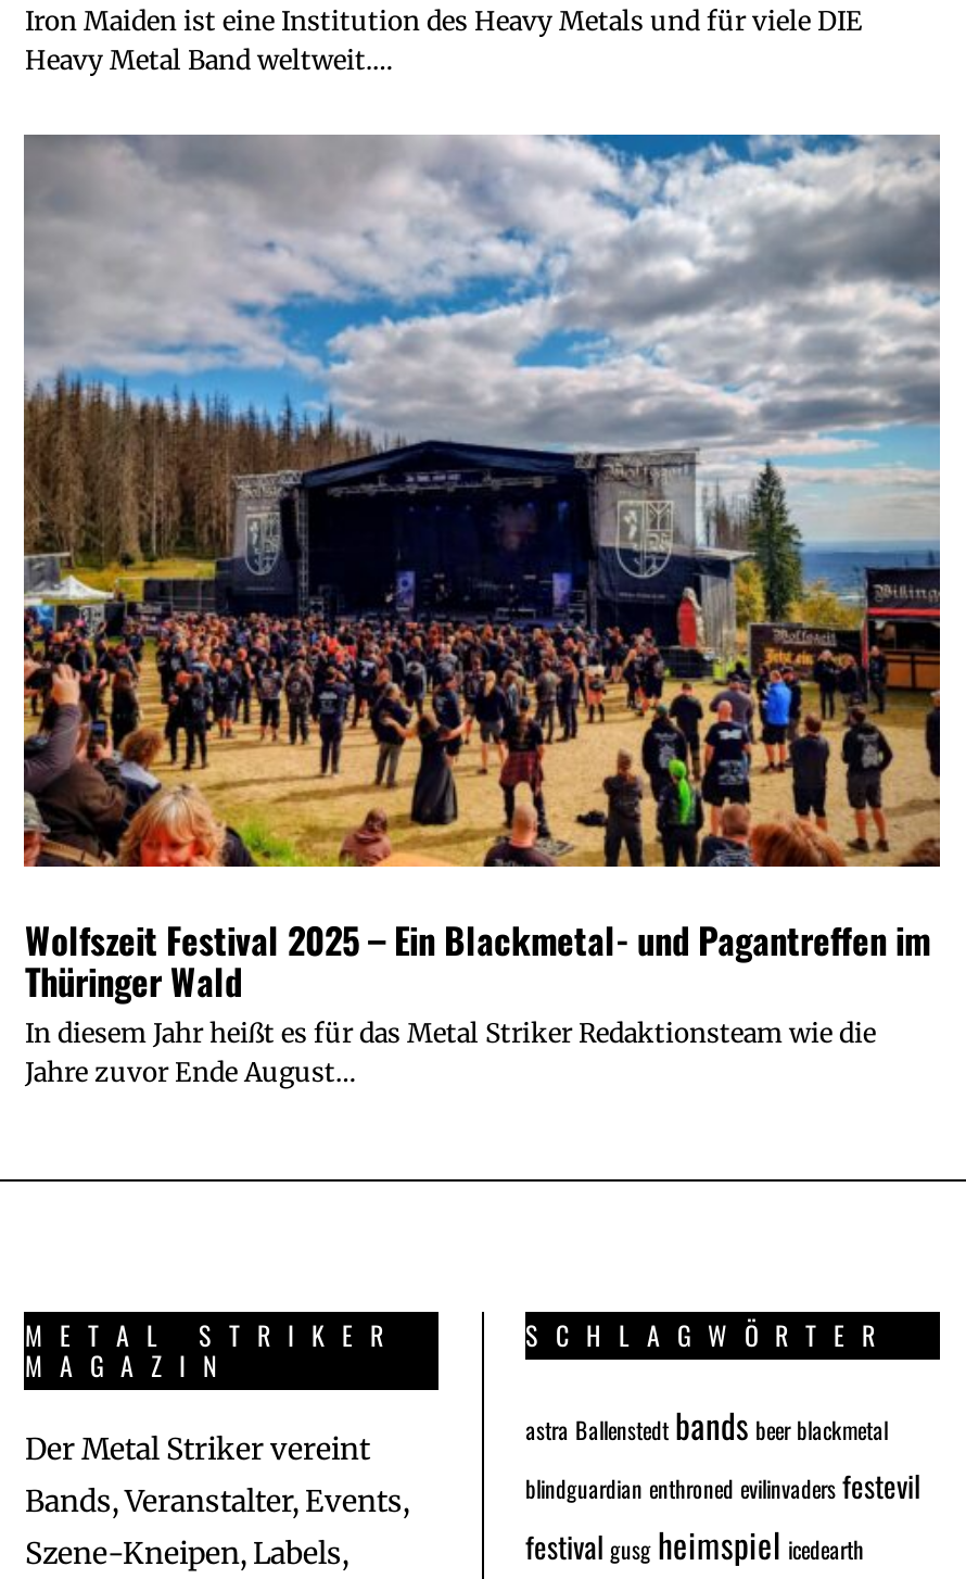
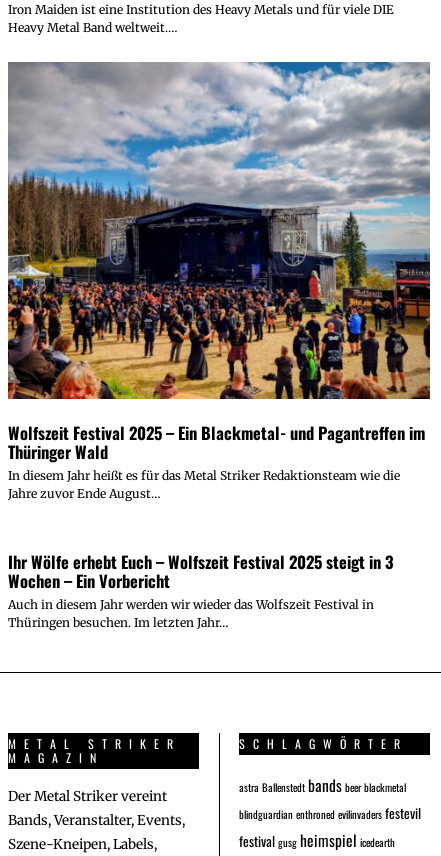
+ Ihr Wölfe erhebt Euch – Wolfszeit Festival 2025 steigt in 3
+ Wochen – Ein Vorbericht
+ Auch in diesem Jahr werden wir wieder das Wolfszeit Festival in
+ Thüringen besuchen. Im letzten Jahr…
